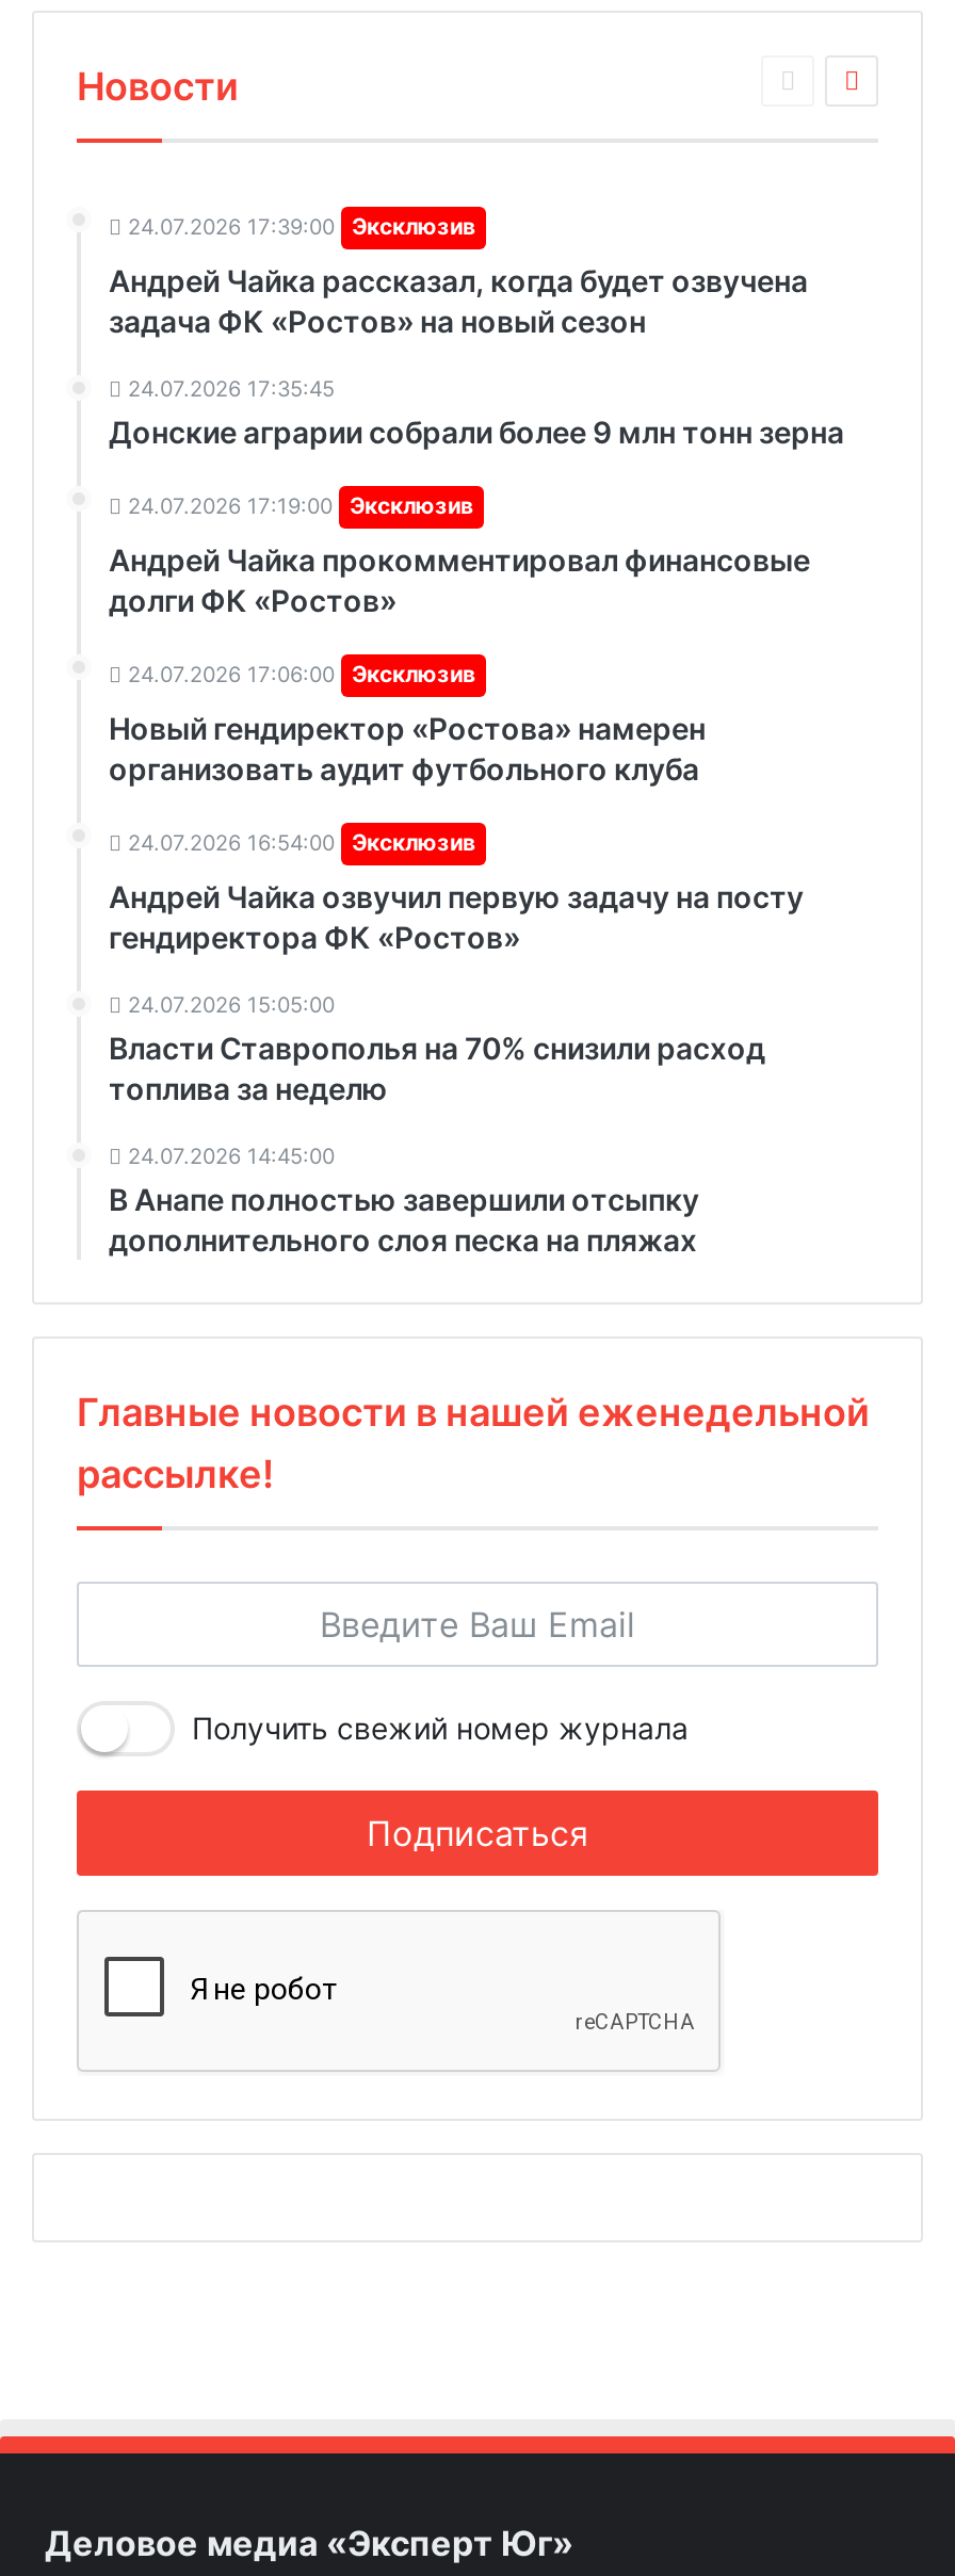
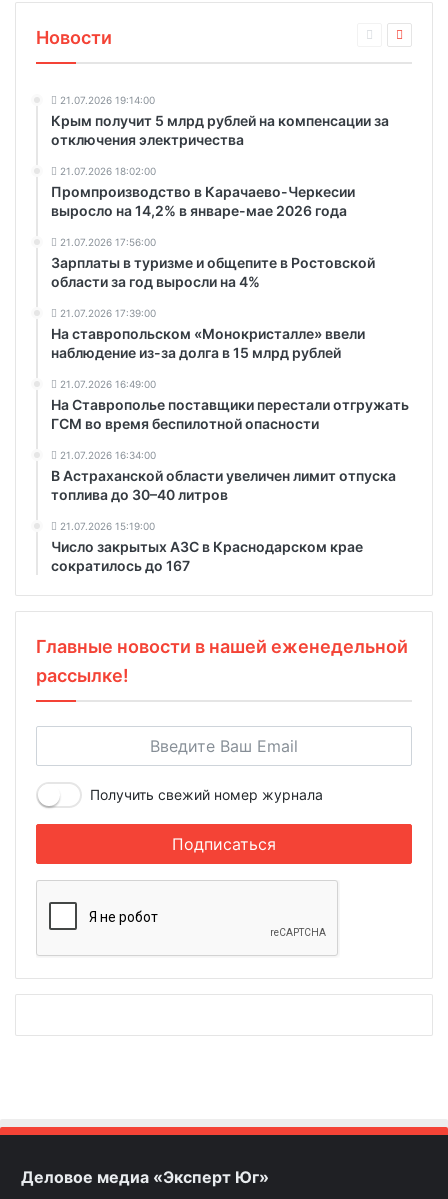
- 24.07.2026 17:39:00
- Эксклюзив
- Андрей Чайка рассказал, когда будет озвучена
- задача ФК «Ростов» на новый сезон
- 24.07.2026 17:35:45
- Донские аграрии собрали более 9 млн тонн зерна
- 24.07.2026 17:19:00
- Эксклюзив
- Андрей Чайка прокомментировал финансовые
- долги ФК «Ростов»
- 24.07.2026 17:06:00
- Эксклюзив
- Новый гендиректор «Ростова» намерен
- организовать аудит футбольного клуба
- 24.07.2026 16:54:00
- Эксклюзив
- Андрей Чайка озвучил первую задачу на посту
- гендиректора ФК «Ростов»
- 24.07.2026 15:05:00
- Власти Ставрополья на 70% снизили расход
- топлива за неделю
- 24.07.2026 14:45:00
- В Анапе полностью завершили отсыпку
- дополнительного слоя песка на пляжах
+ 21.07.2026 19:14:00
+ Крым получит 5 млрд рублей на компенсации за
+ отключения электричества
+ 21.07.2026 18:02:00
+ Промпроизводство в Карачаево-Черкесии
+ выросло на 14,2% в январе-мае 2026 года
+ 21.07.2026 17:56:00
+ Зарплаты в туризме и общепите в Ростовской
+ области за год выросли на 4%
+ 21.07.2026 17:39:00
+ На ставропольском «Монокристалле» ввели
+ наблюдение из-за долга в 15 млрд рублей
+ 21.07.2026 16:49:00
+ На Ставрополье поставщики перестали отгружать
+ ГСМ во время беспилотной опасности
+ 21.07.2026 16:34:00
+ В Астраханской области увеличен лимит отпуска
+ топлива до 30–40 литров
+ 21.07.2026 15:19:00
+ Число закрытых АЗС в Краснодарском крае
+ сократилось до 167
